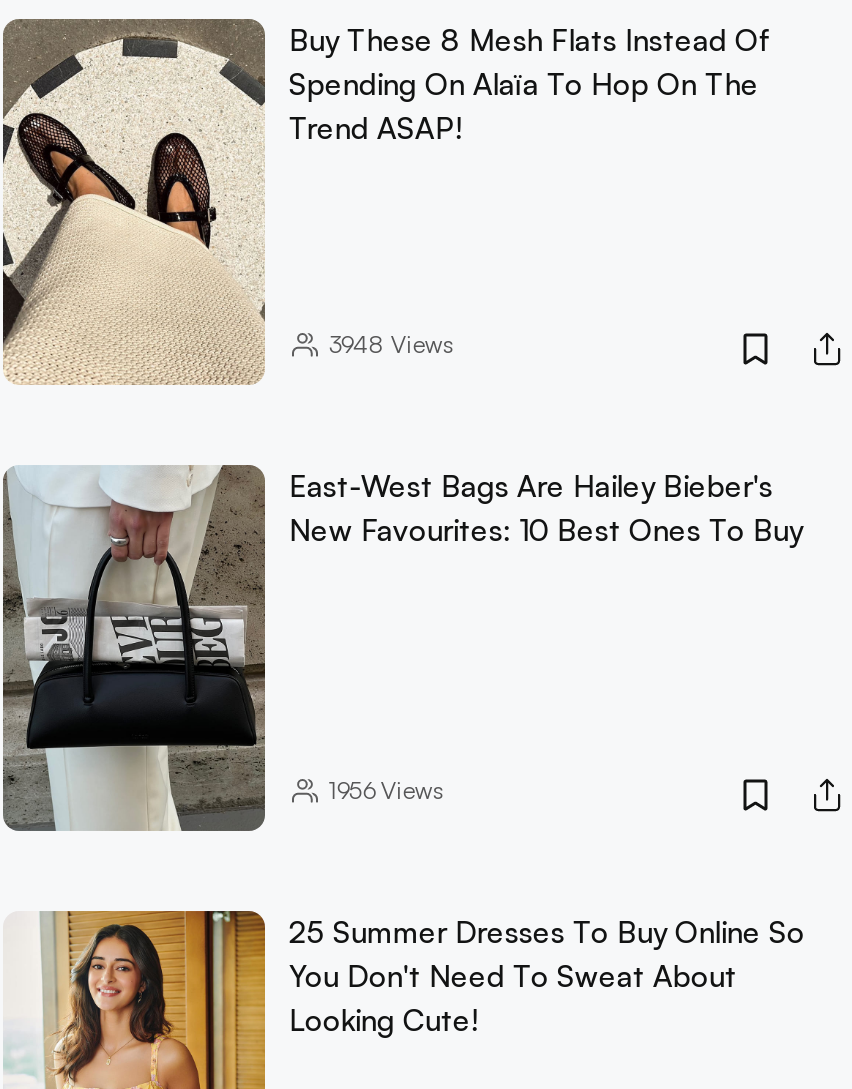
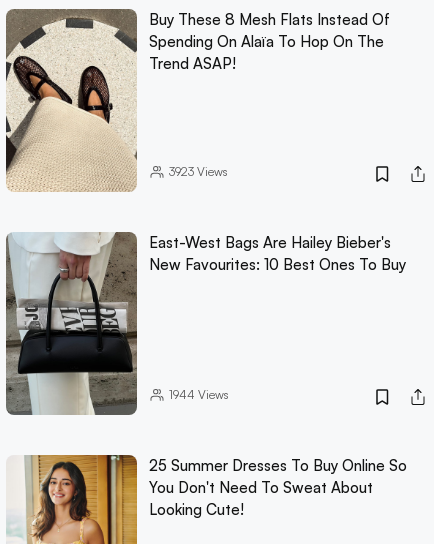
- 3948 Views
+ 3923 Views

- 1956Views
+ 1944Views
